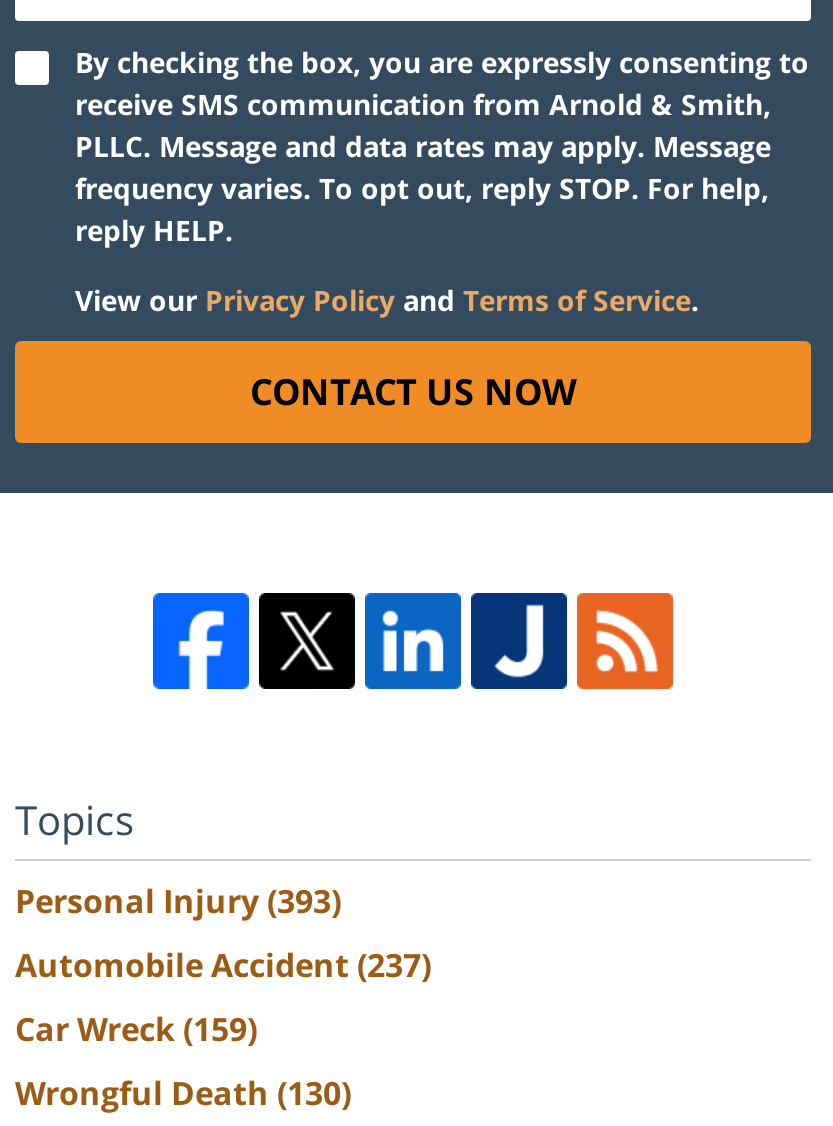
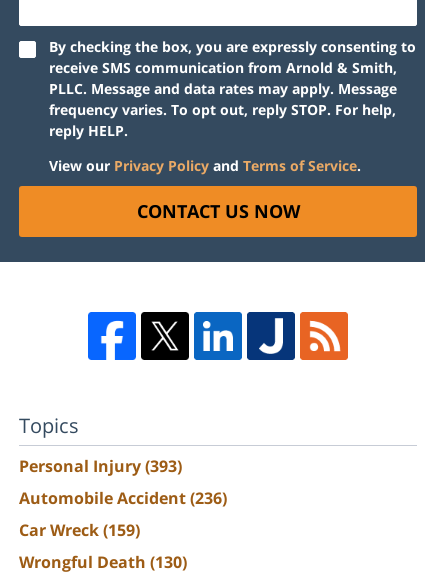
- Automobile Accident (237)
+ Automobile Accident (236)
